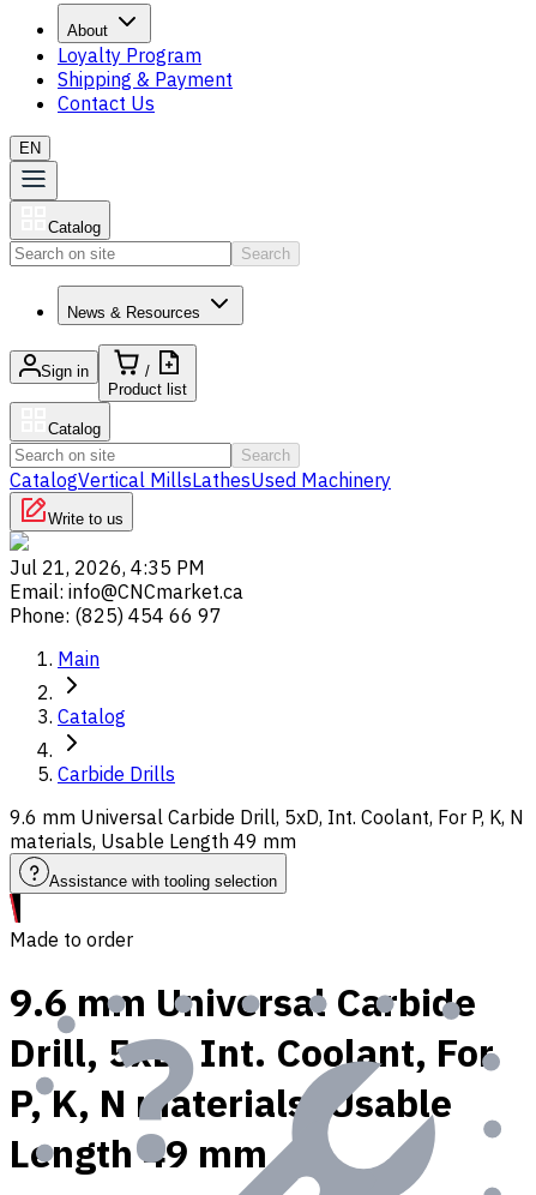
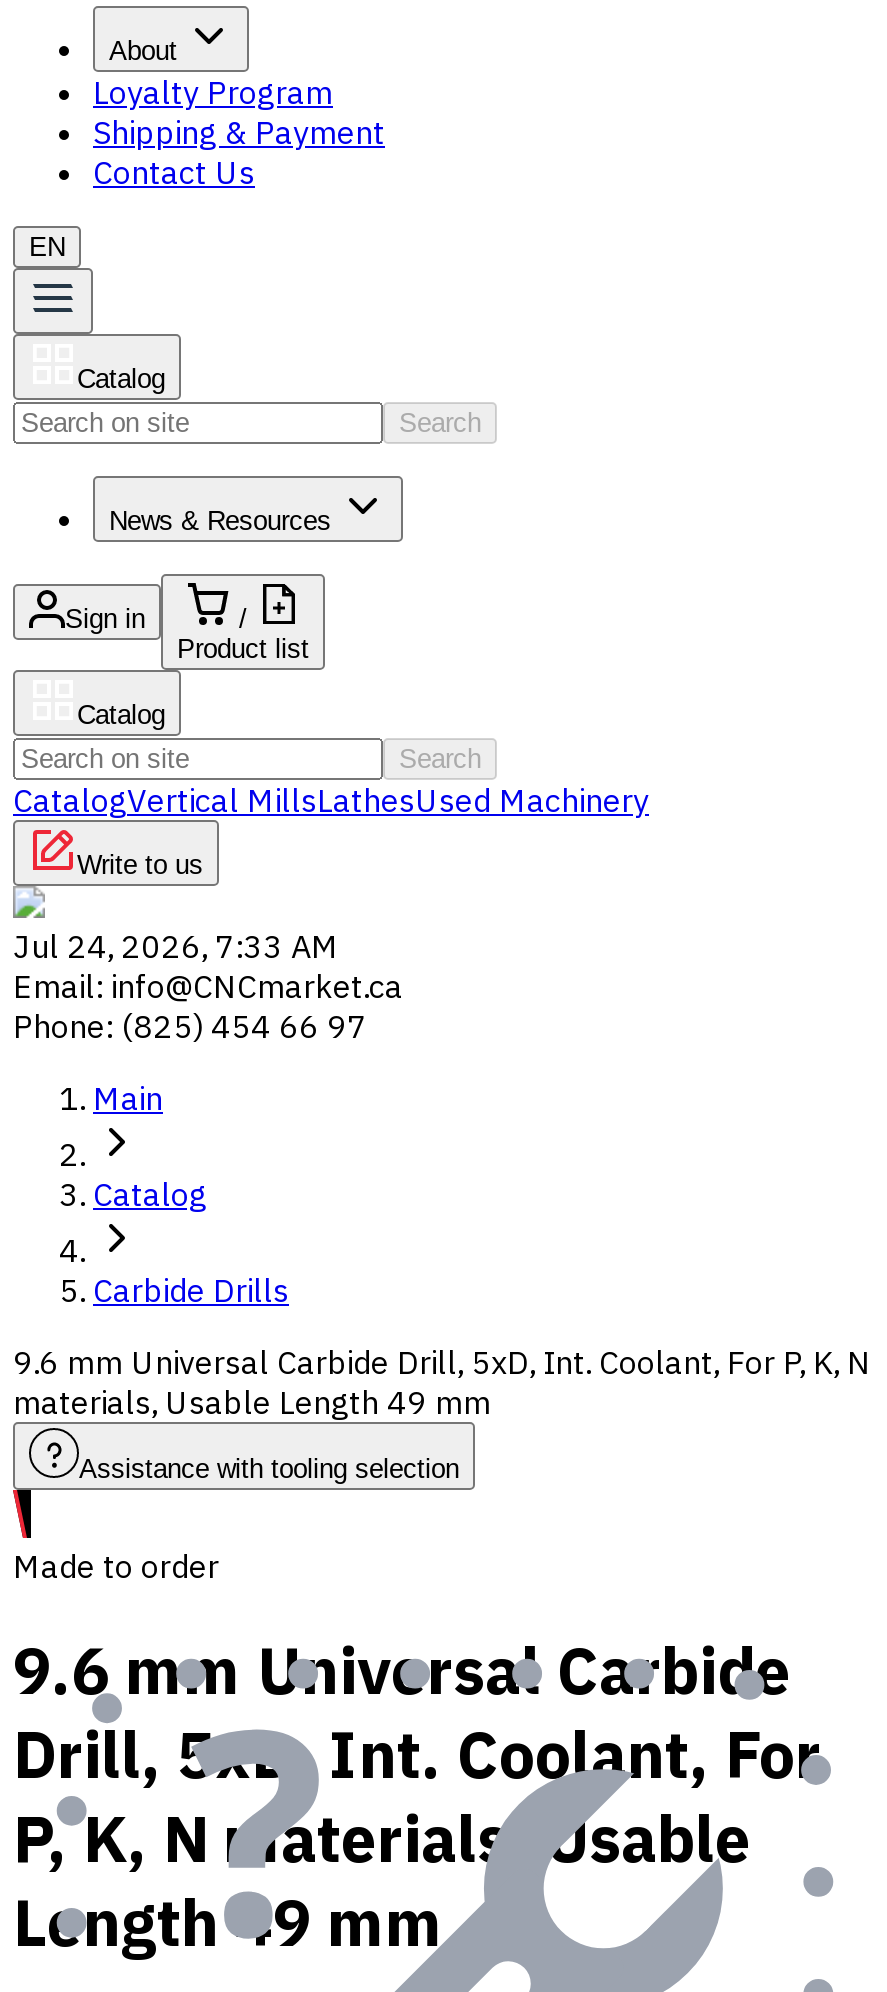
- Jul 21, 2026, 4:35 PM
+ Jul 24, 2026, 7:33 AM
